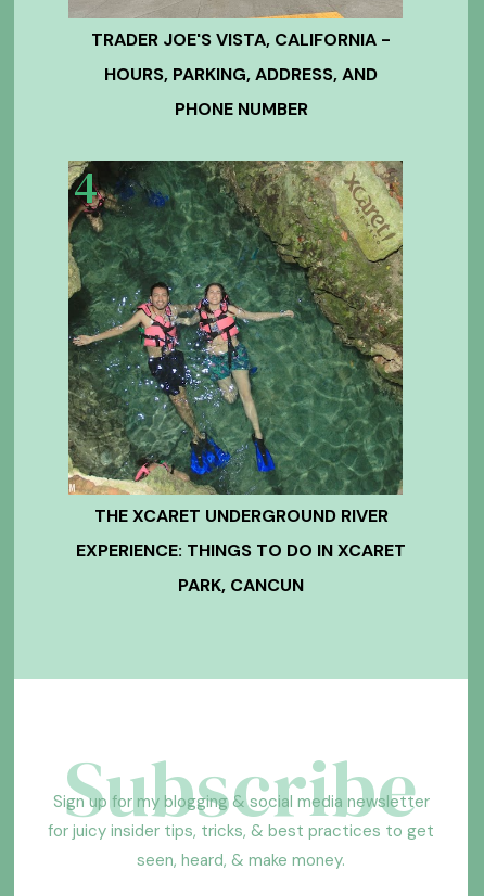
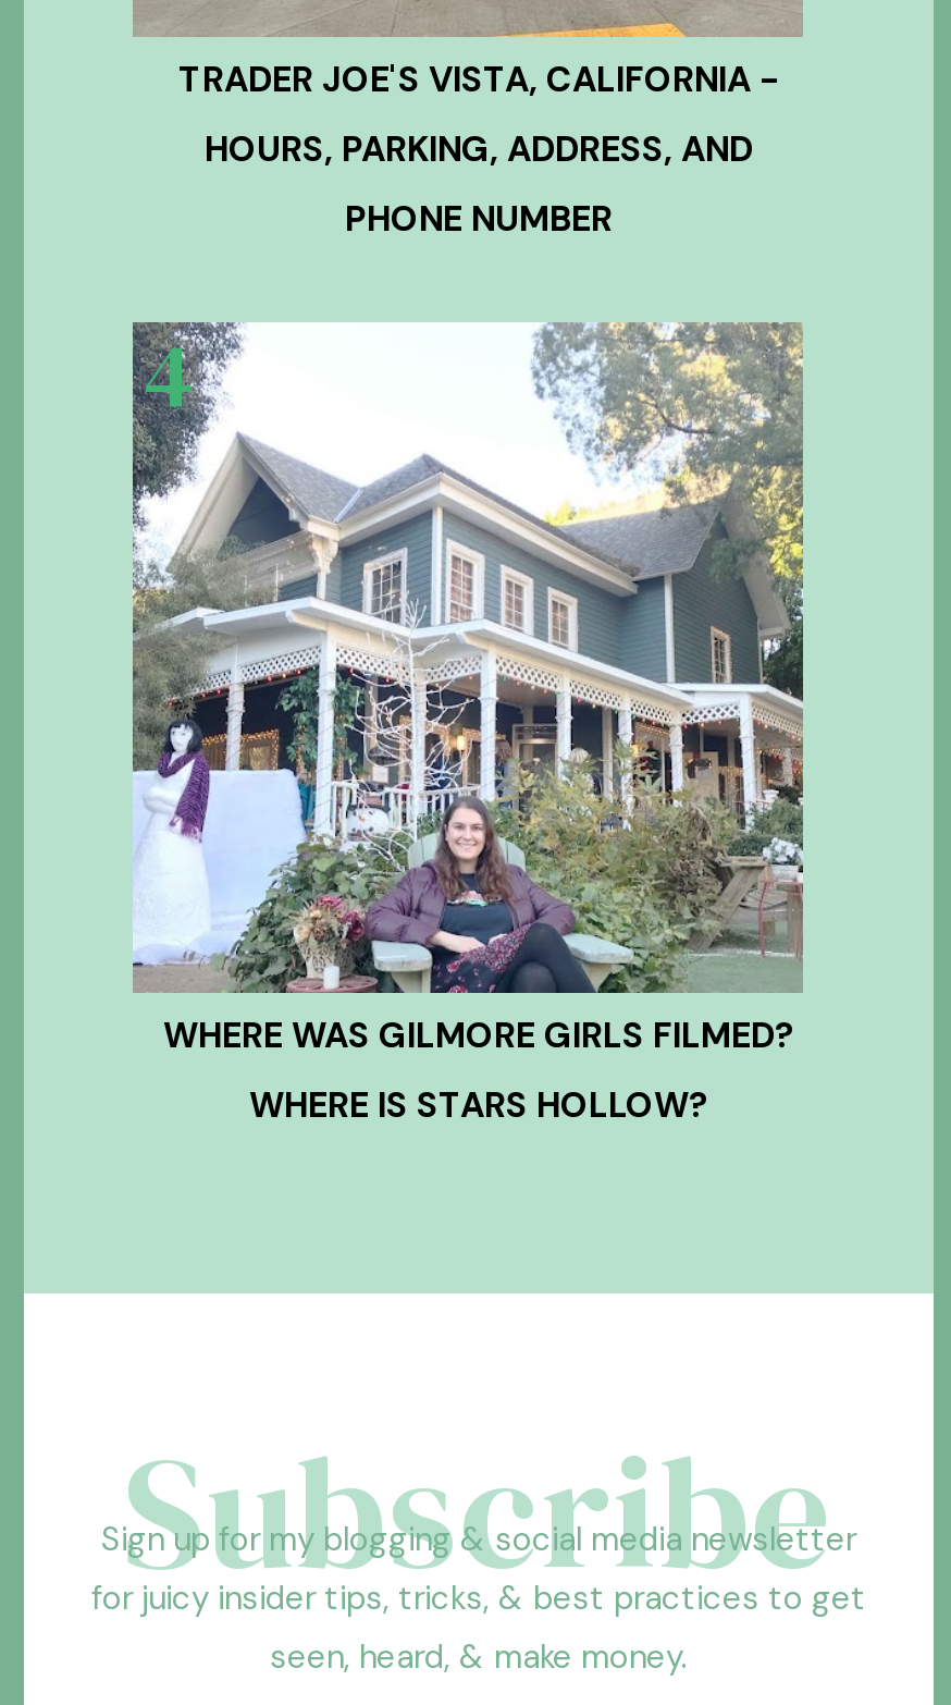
- [image]
- THE XCARET UNDERGROUND RIVER
- EXPERIENCE: THINGS TO DO IN XCARET
- PARK, CANCUN
+ [image]
+ WHERE WAS GILMORE GIRLS FILMED?
+ WHERE IS STARS HOLLOW?
